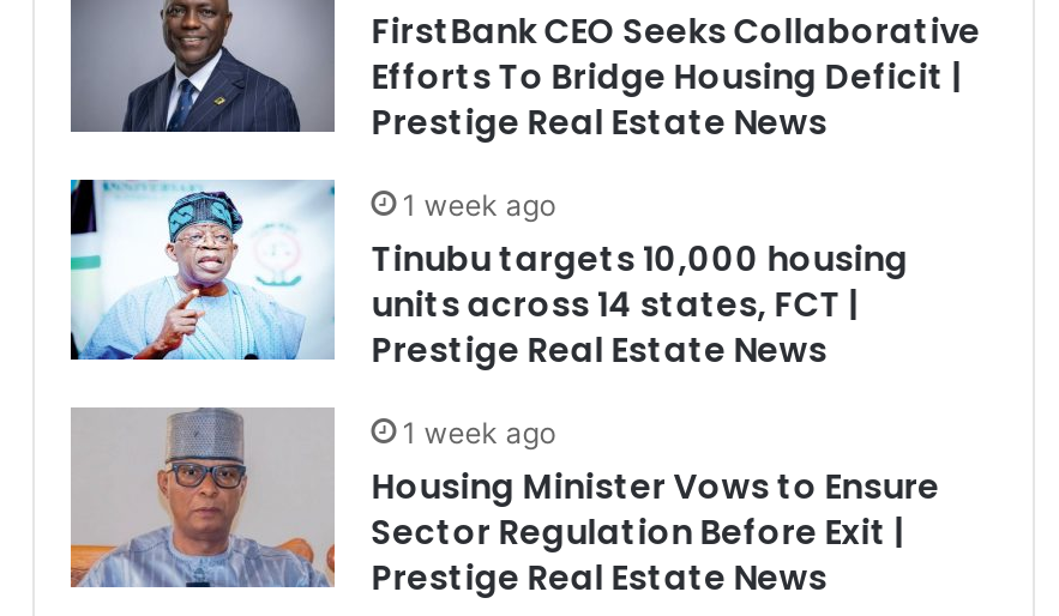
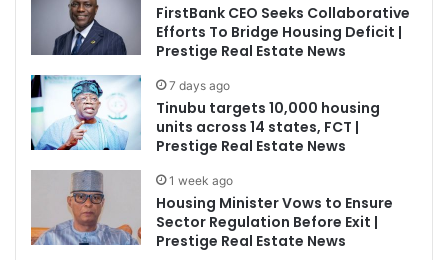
- 1 week ago
+ 7 days ago
